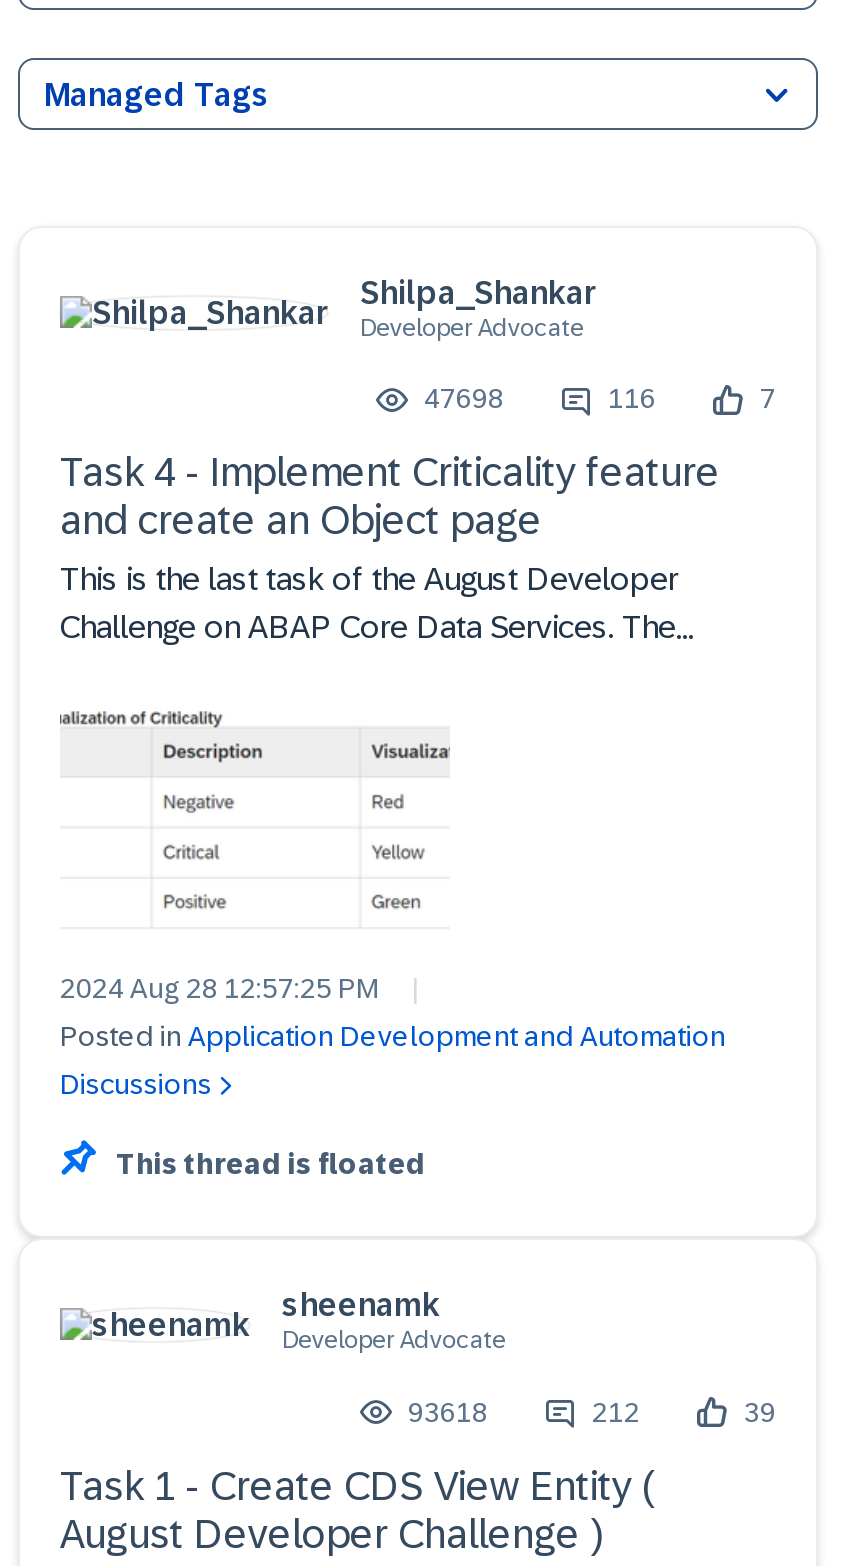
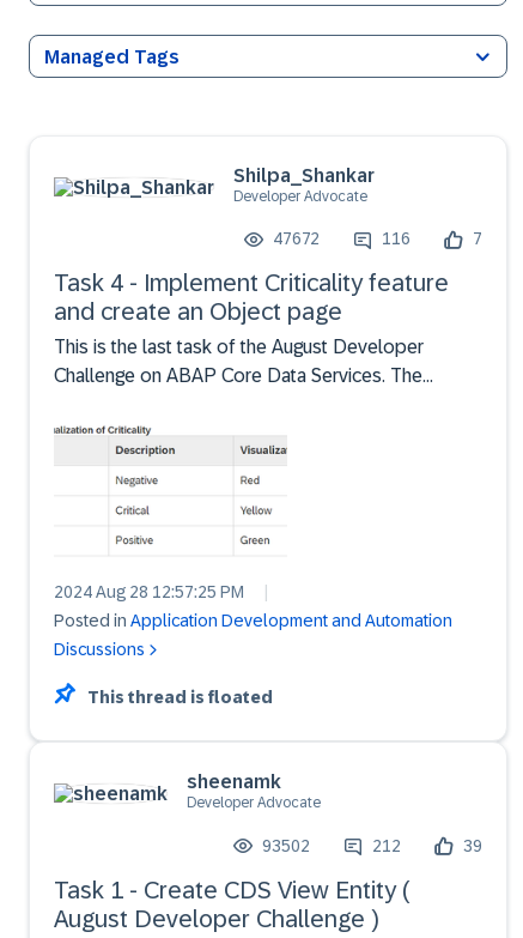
- 47698
+ 47672

- 93618
+ 93502
